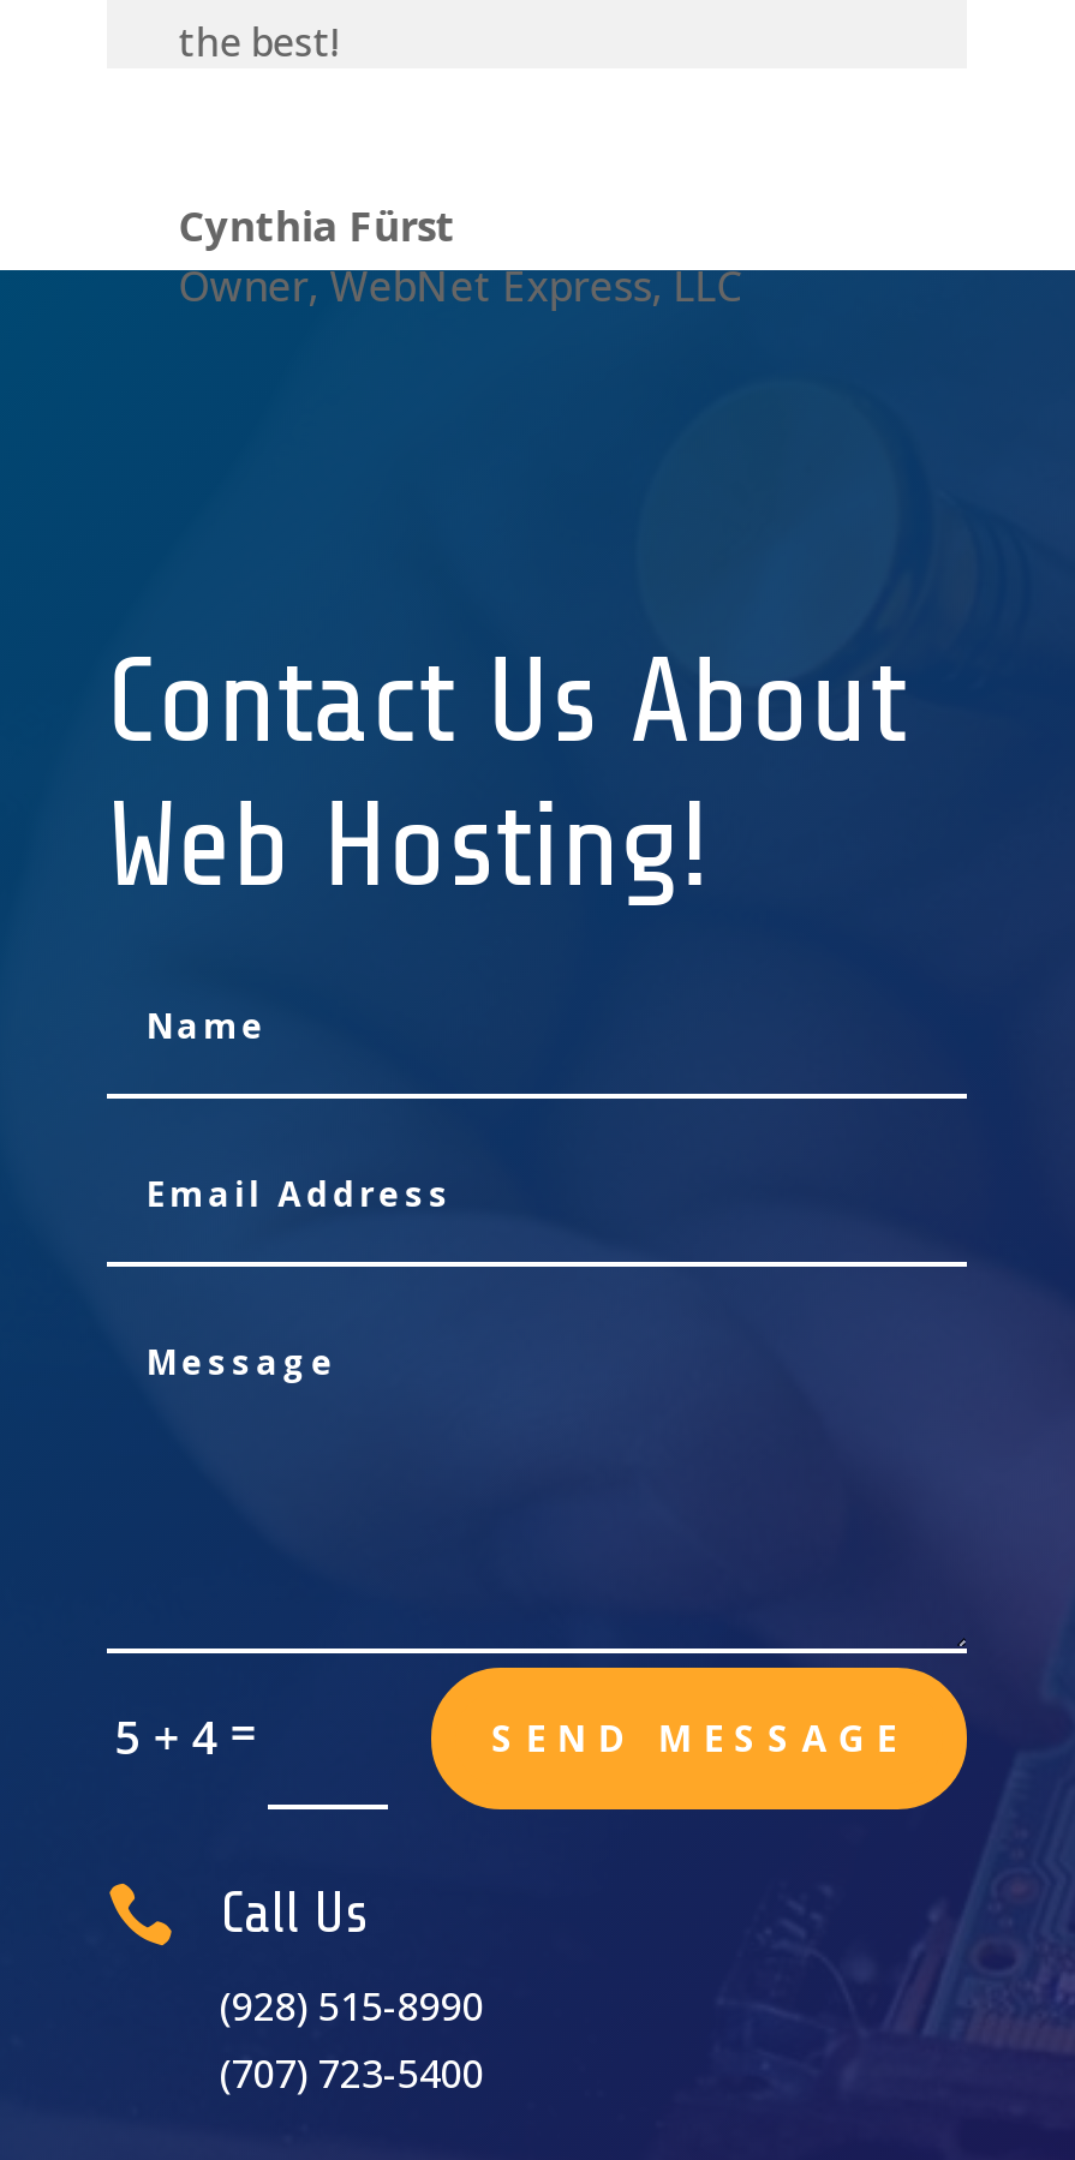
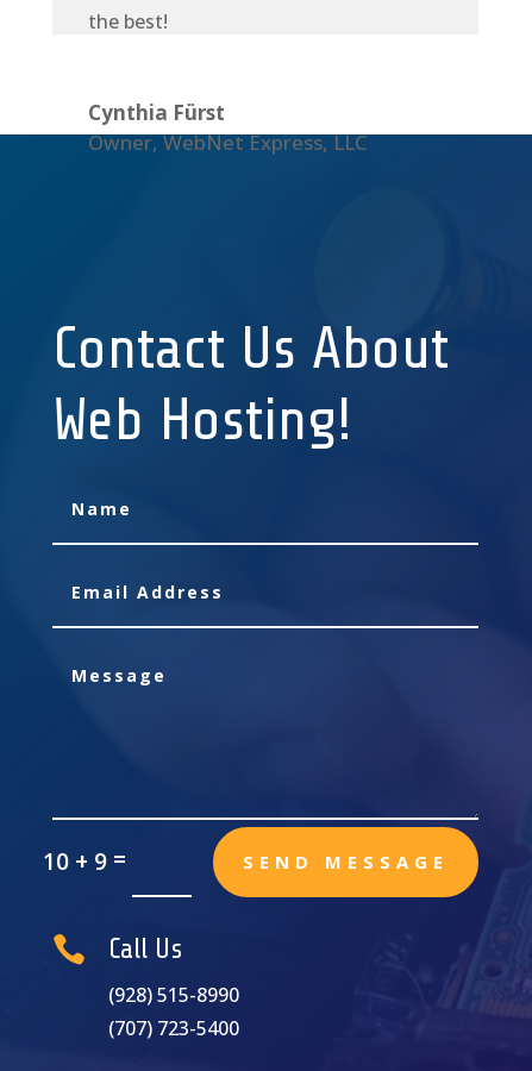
- 5 + 4 =
+ 10 + 9 =
